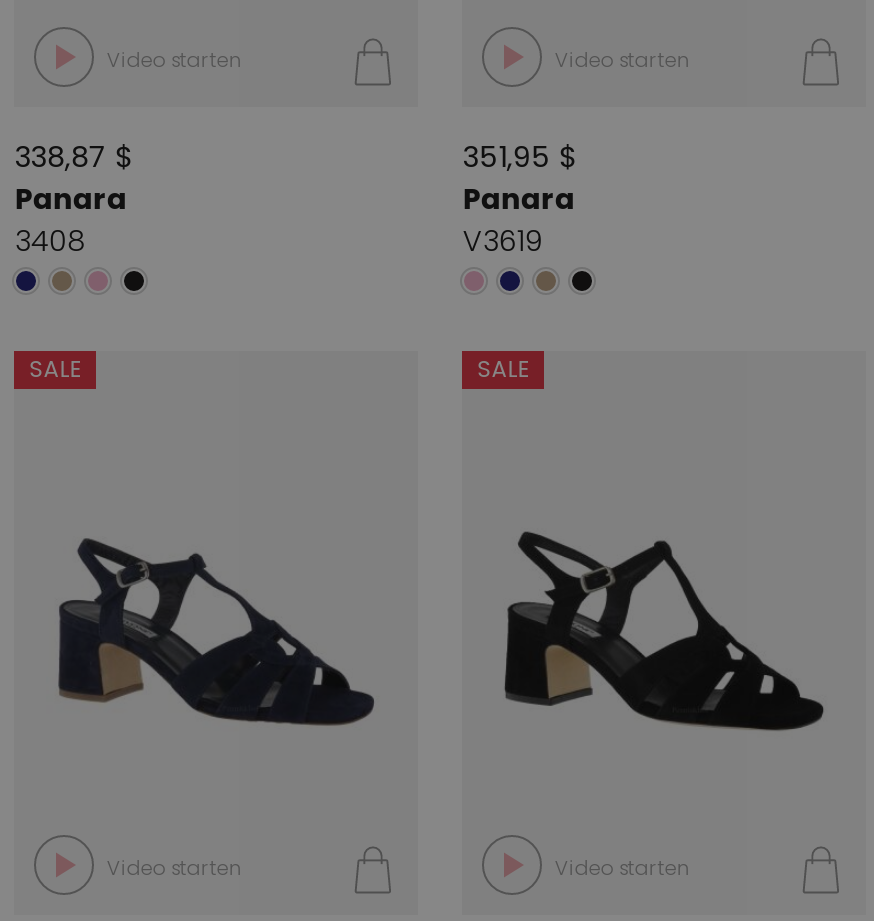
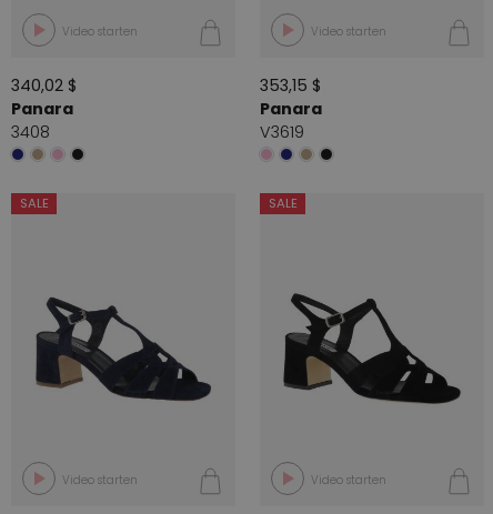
- 338,87 $
+ 340,02 $

- 351,95 $
+ 353,15 $
